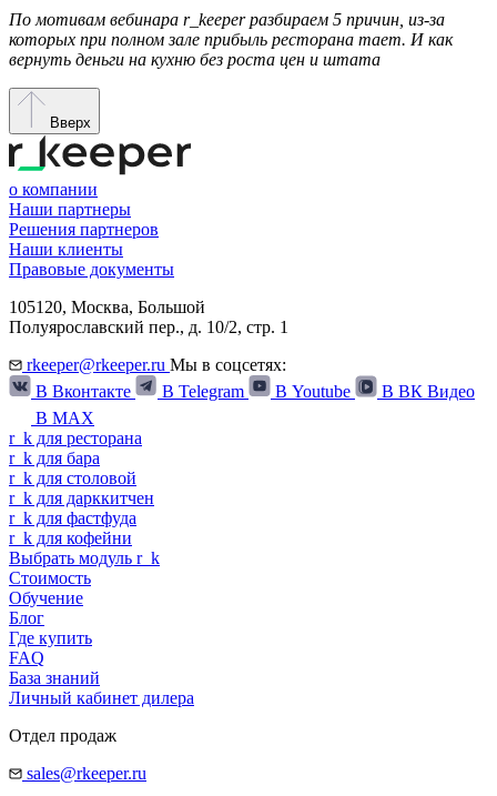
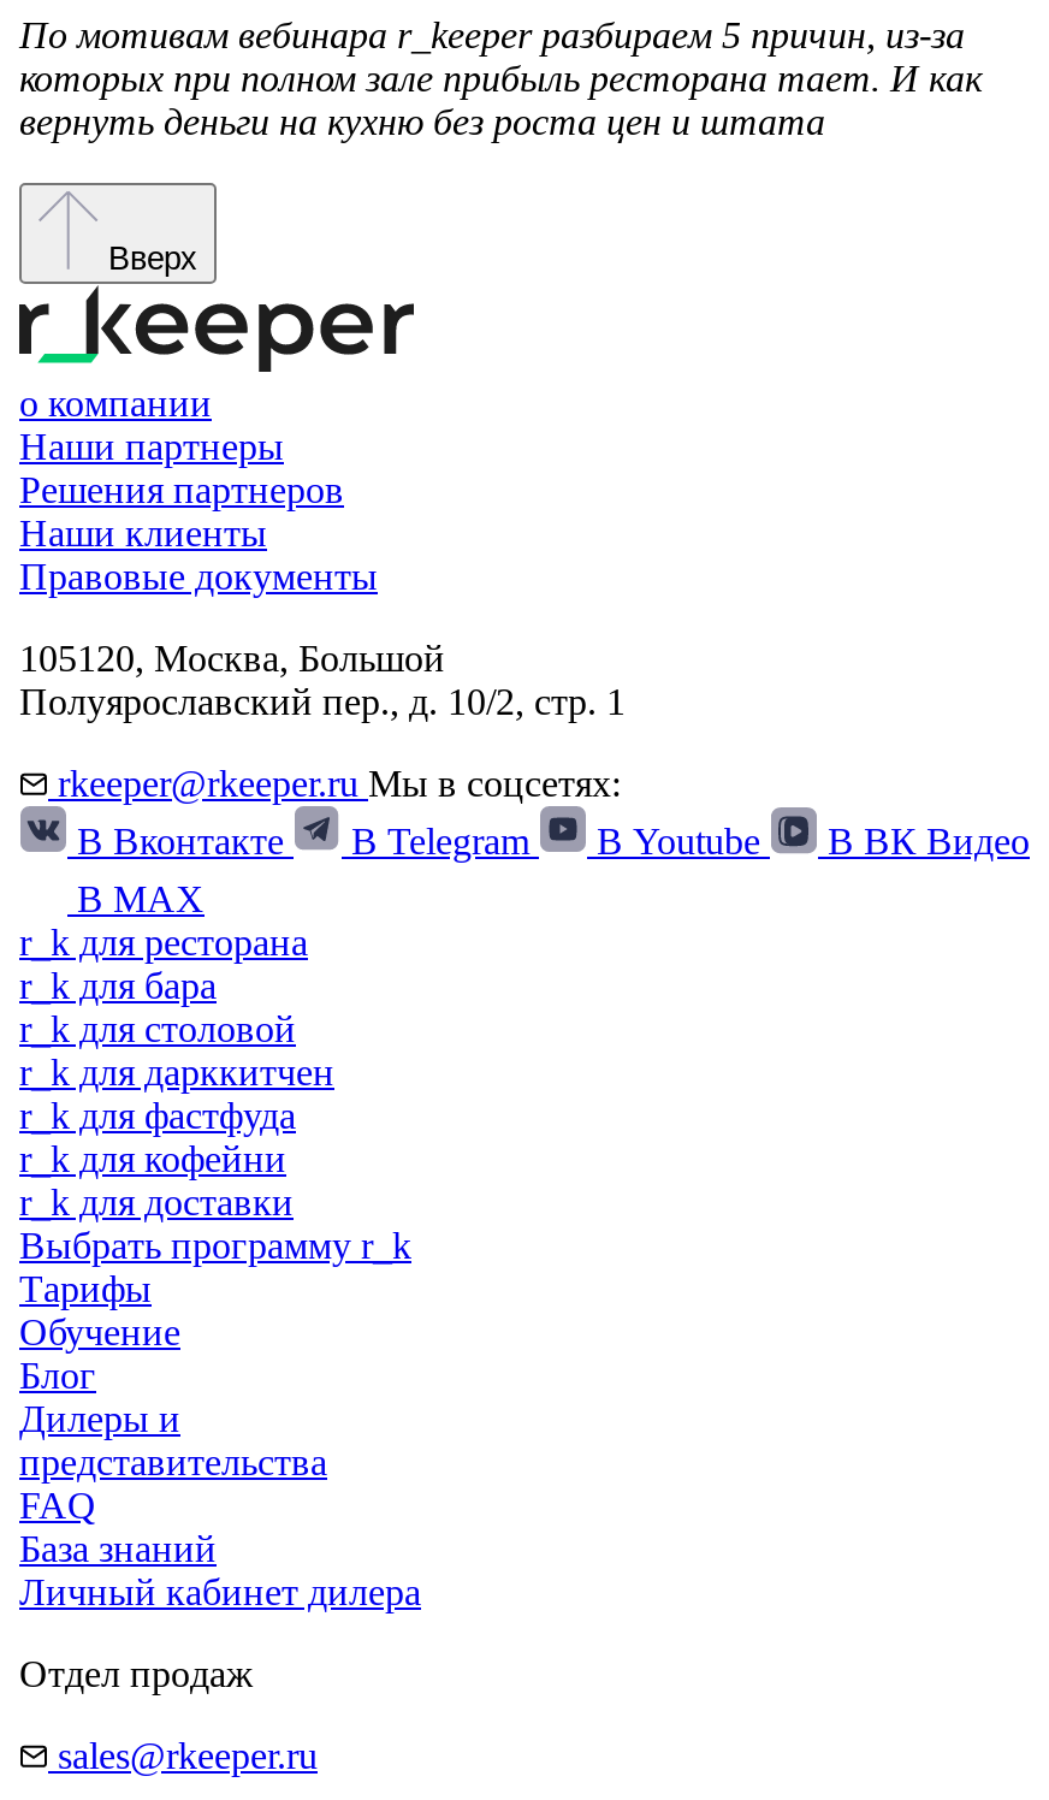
- Выбрать модуль r _ k
- Стоимость
+ r _ k для доставки
+ Выбрать программу r _ k
+ Тарифы

- Где купить
+ Дилеры и
+ представительства
